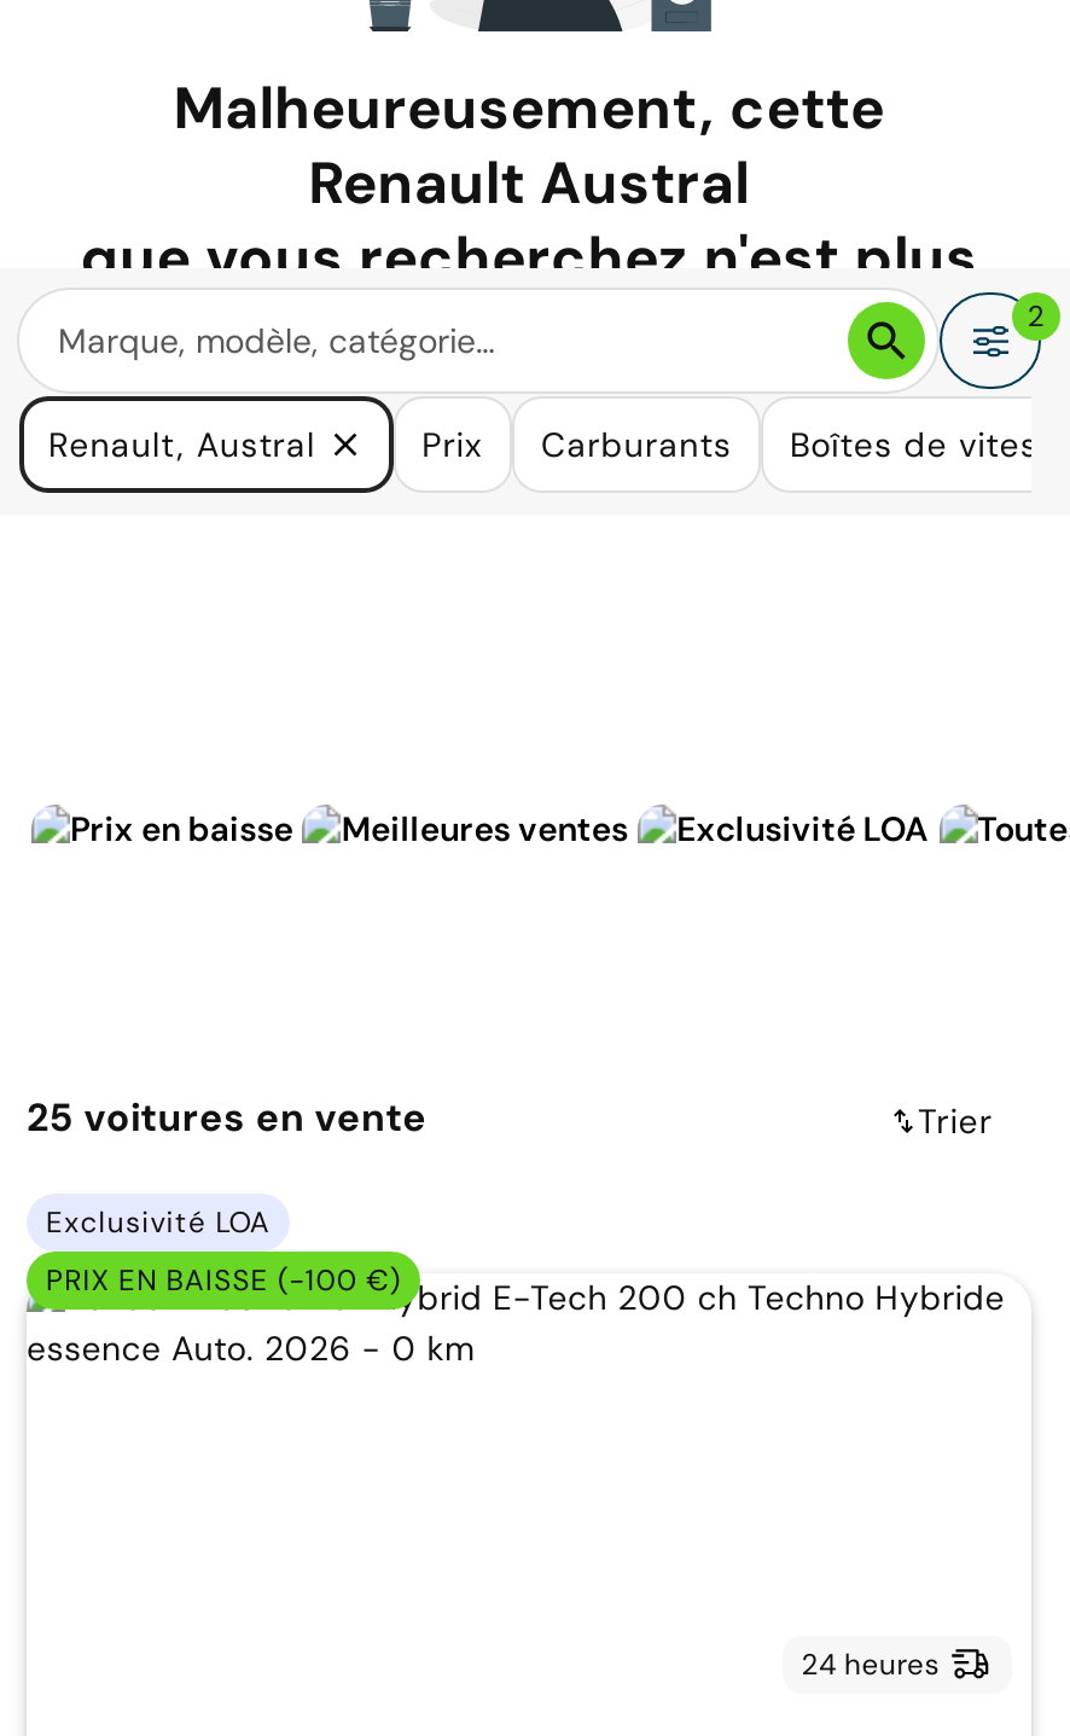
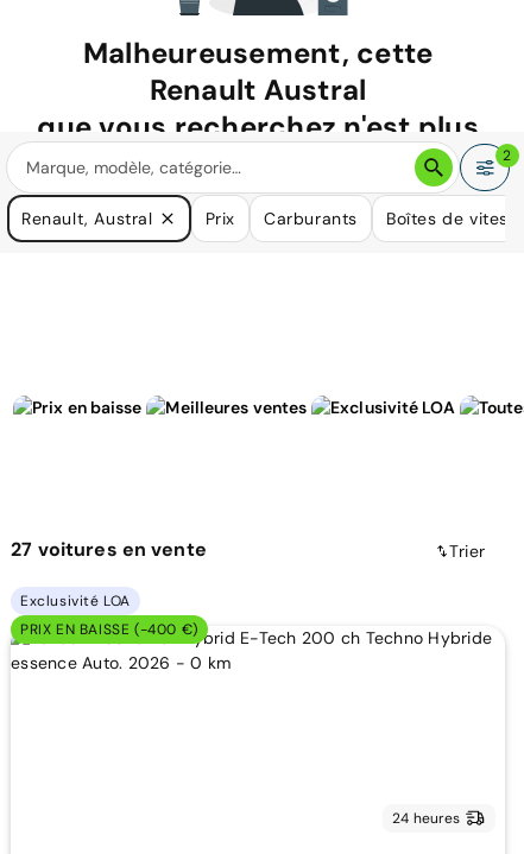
- 25 voitures en vente
+ 27 voitures en vente

- PRIX EN BAISSE (-100 €)
+ PRIX EN BAISSE (-400 €)
